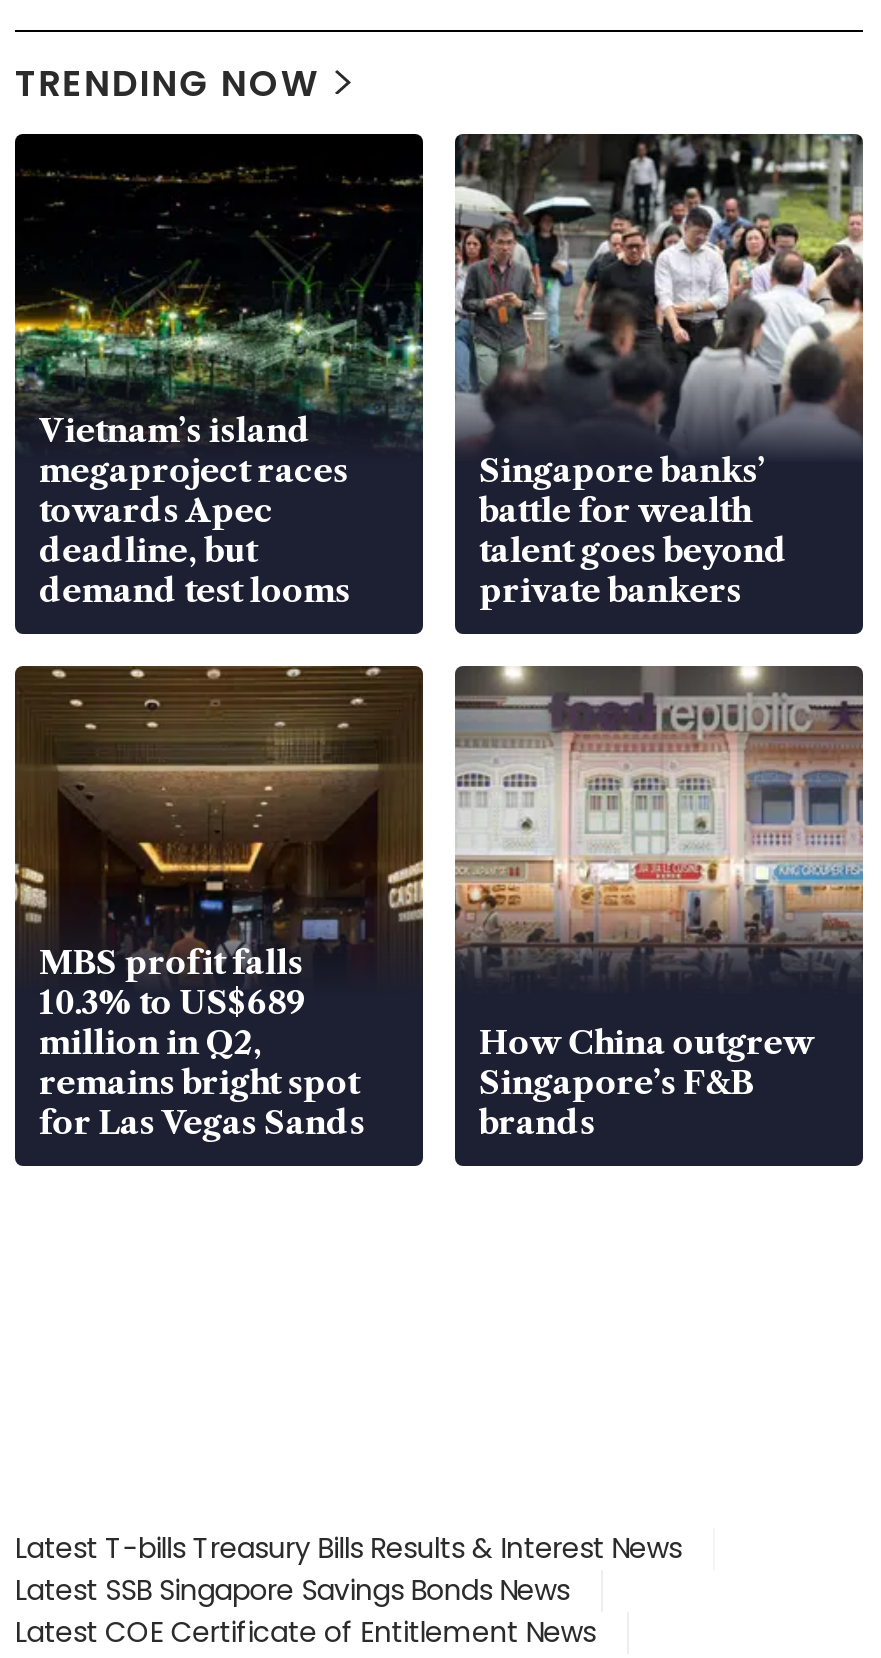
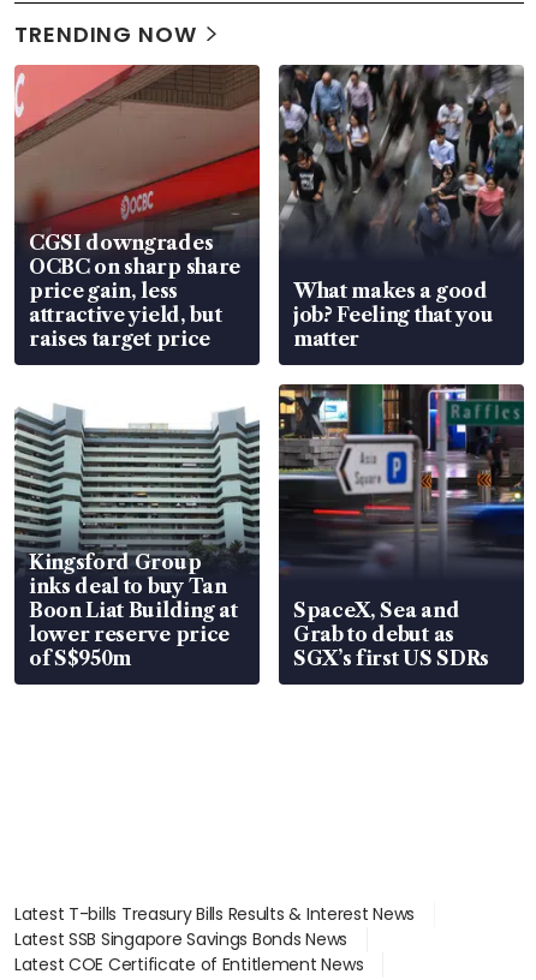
- [image]
- Vietnam’s island
- megaproject races
- towards Apec
- deadline, but
- demand test looms
+ [image]
+ CGSI downgrades
+ OCBC on sharp share
+ price gain, less
+ attractive yield, but
+ raises target price

- [image]
- Singapore banks’
- battle for wealth
- talent goes beyond
- private bankers
+ [image]
+ What makes a good
+ job? Feeling that you
+ matter

- [image]
- MBS profit falls
- 10.3% to US$689
- million in Q2,
- remains bright spot
- for Las Vegas Sands
+ [image]
+ Kingsford Group
+ inks deal to buy Tan
+ Boon Liat Building at
+ lower reserve price
+ of S$950m

- [image]
- How China outgrew
- Singapore’s F&B
- brands
+ [image]
+ SpaceX, Sea and
+ Grab to debut as
+ SGX’s first US SDRs
